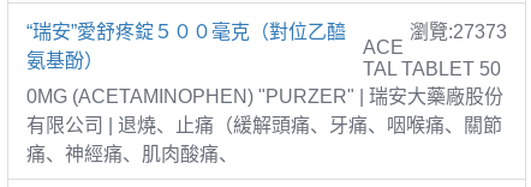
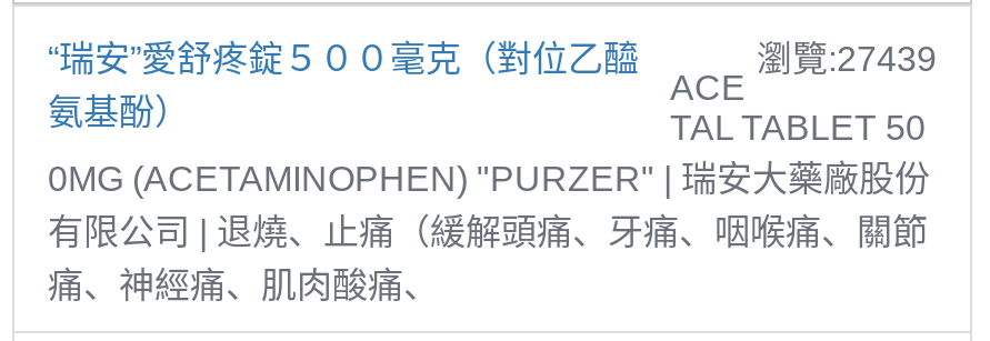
- 瀏覽:27373
+ 瀏覽:27439
